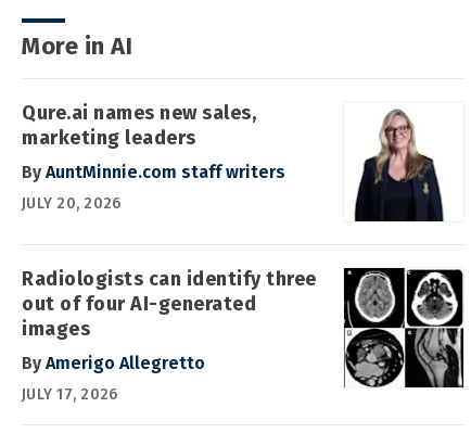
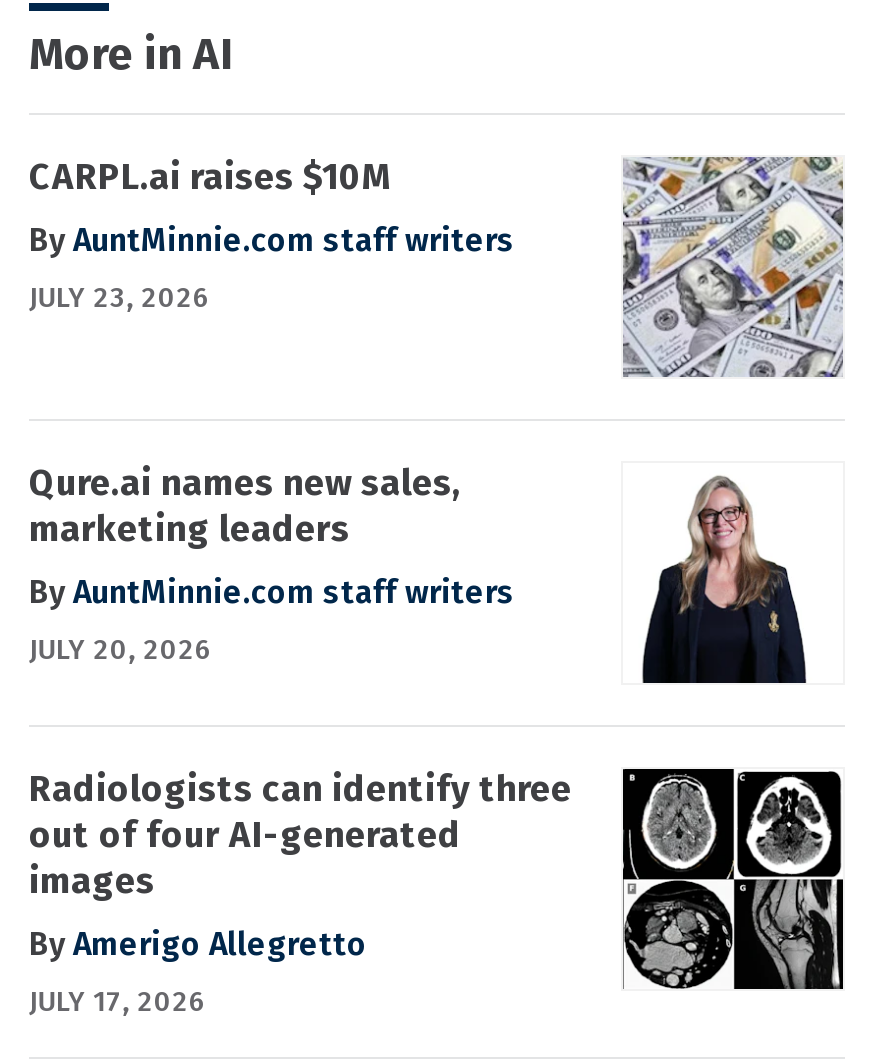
+ CARPL.ai raises $10M
+ By AuntMinnie.com staff writers
+ JULY 23, 2026

+ [image]
